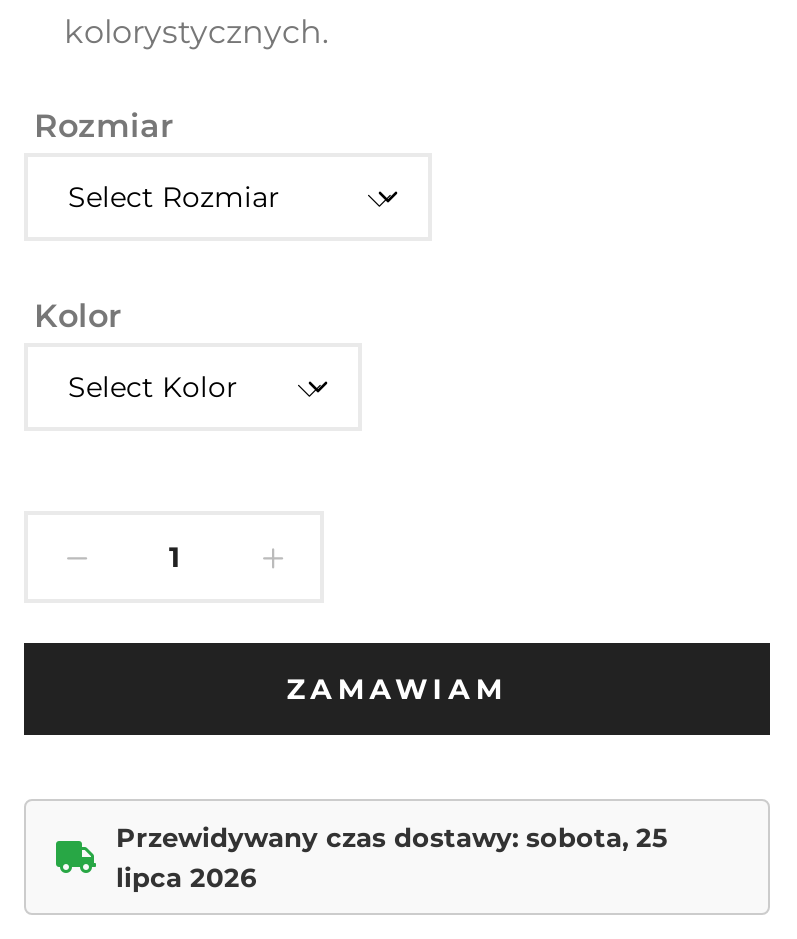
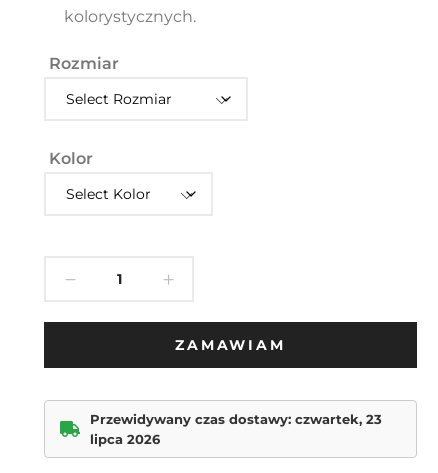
- Przewidywany czas dostawy: sobota, 25
+ Przewidywany czas dostawy: czwartek, 23
